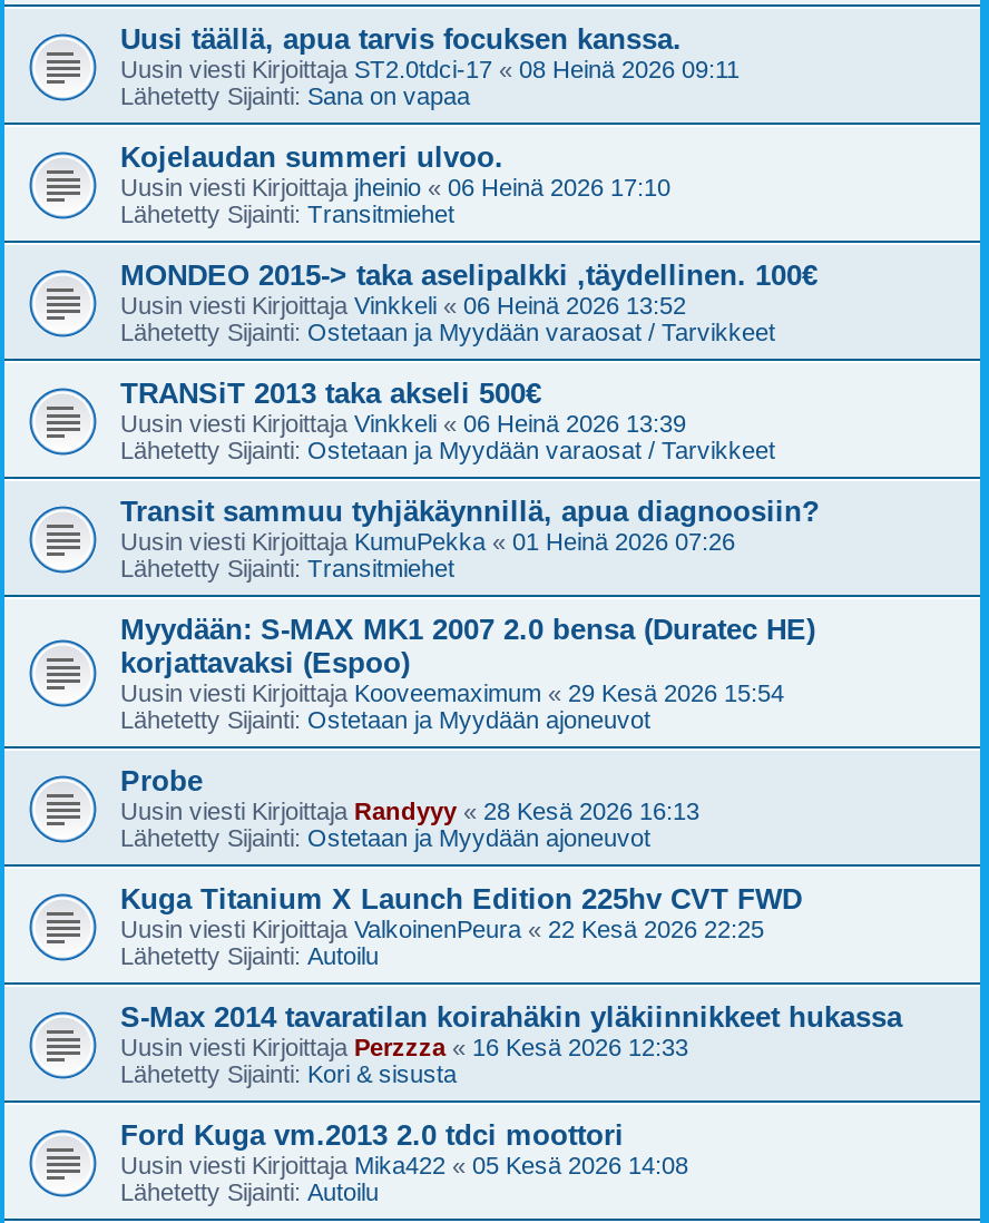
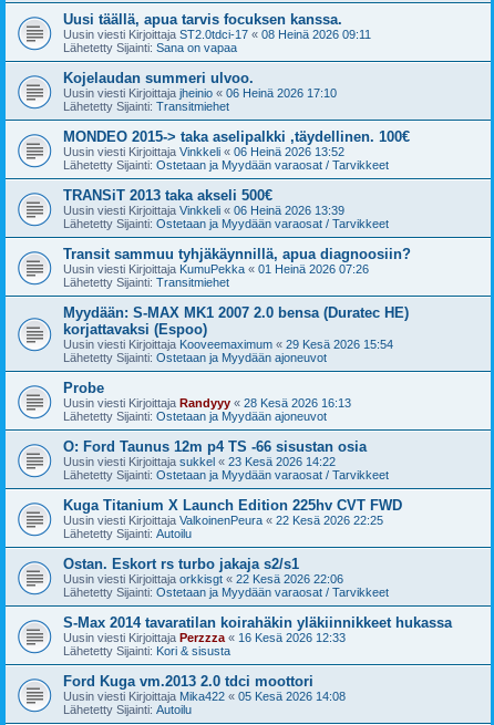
+ O: Ford Taunus 12m p4 TS -66 sisustan osia
+ Uusin viesti Kirjoittaja sukkel «23 Kesä 2026 14:22
+ Lähetetty Sijainti: Ostetaan ja Myydään varaosat / Tarvikkeet

+ Ostan. Eskort rs turbo jakaja s2/s1
+ Uusin viesti Kirjoittaja orkkisgt «22 Kesä 2026 22:06
+ Lähetetty Sijainti: Ostetaan ja Myydään varaosat / Tarvikkeet
